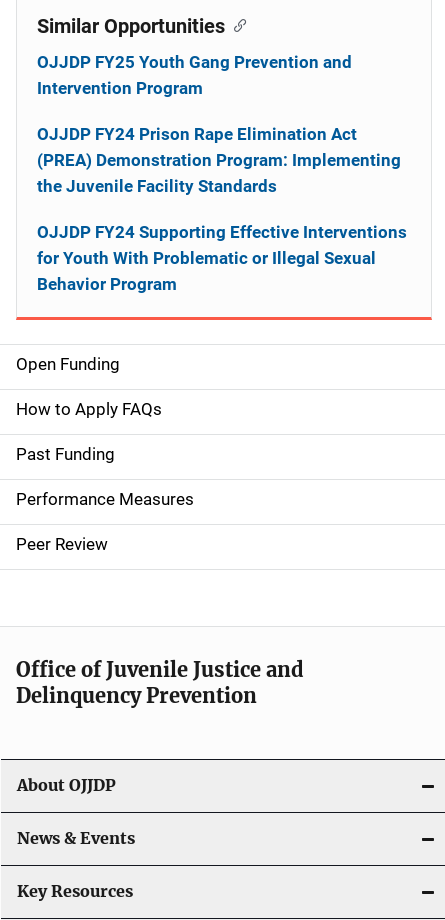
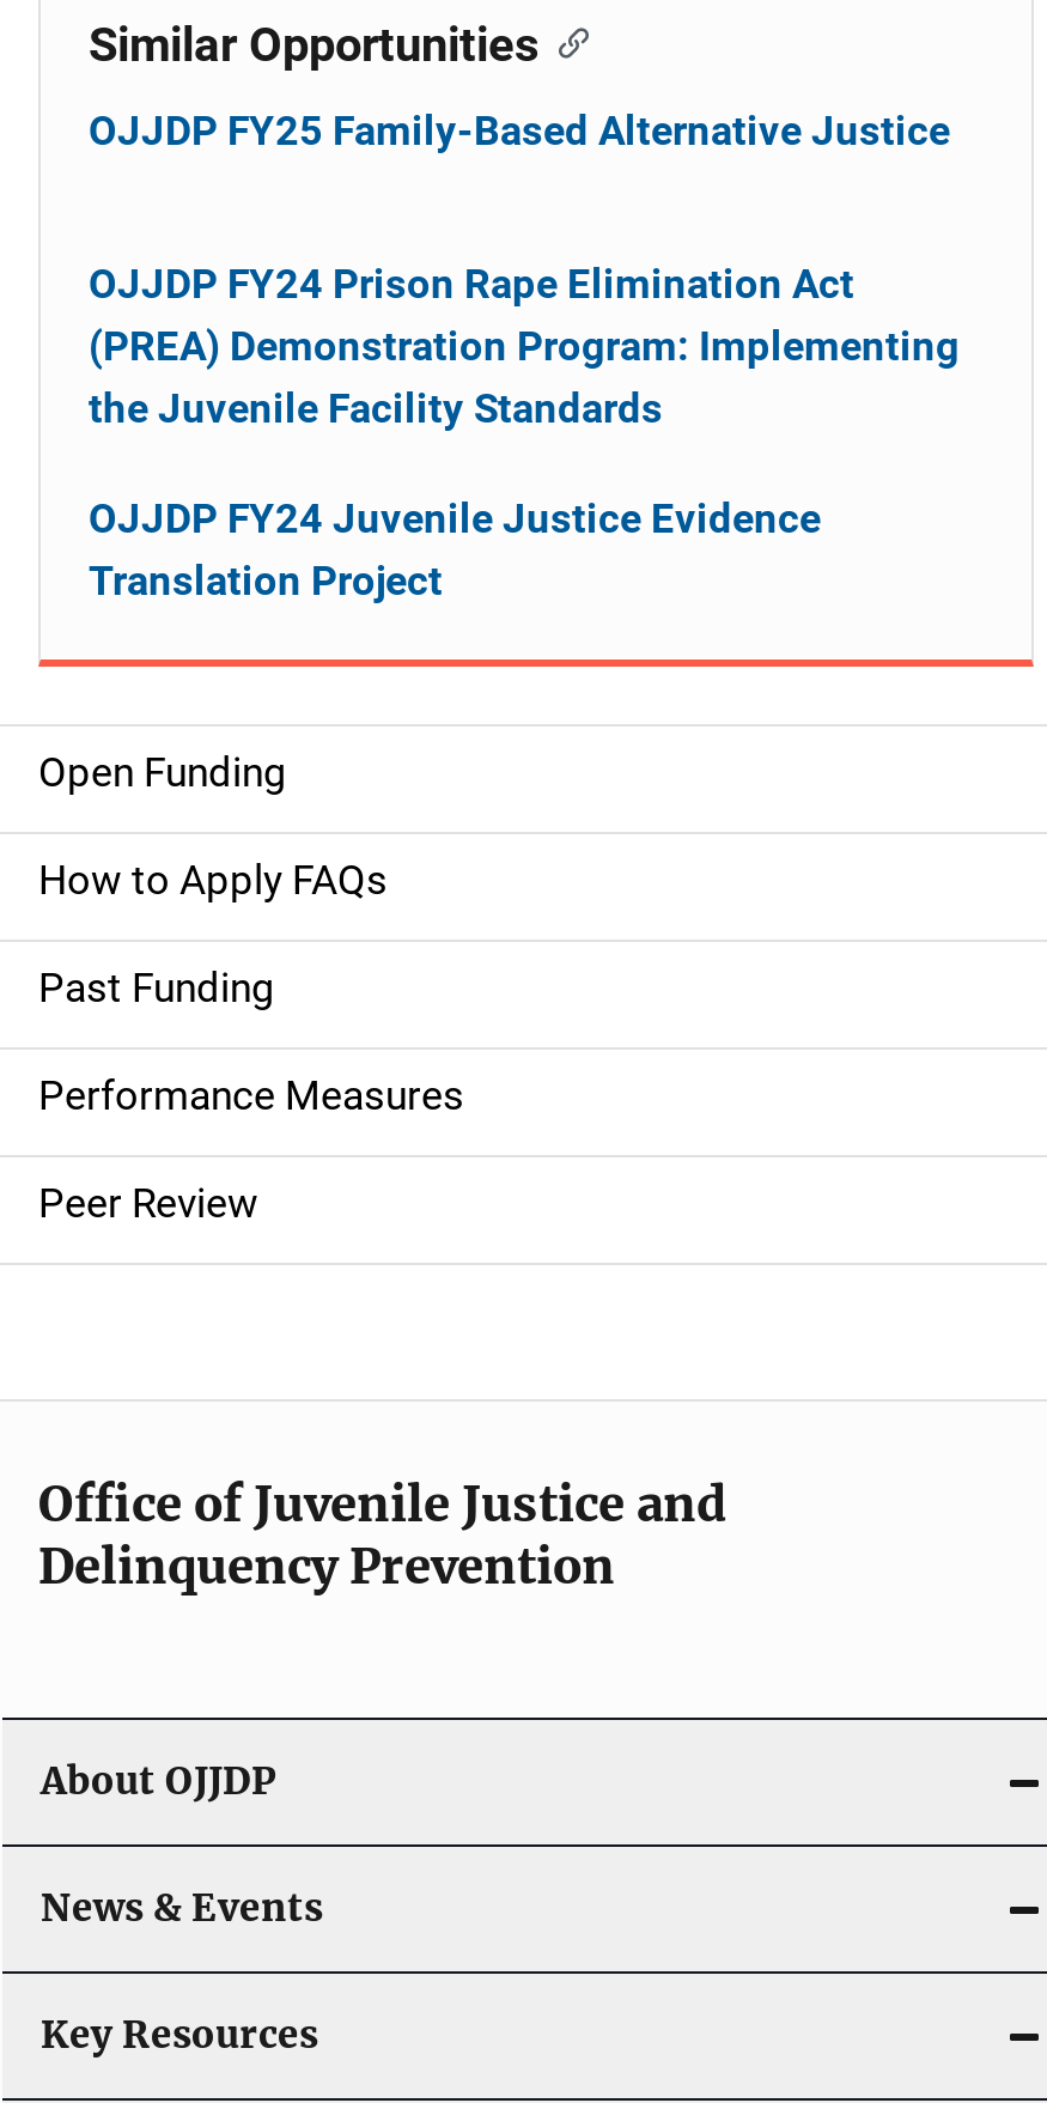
- OJJDP FY25 Youth Gang Prevention and
- Intervention Program
+ OJJDP FY25 Family-Based Alternative Justice

- OJJDP FY24 Supporting Effective Interventions
- for Youth With Problematic or Illegal Sexual
- Behavior Program
+ OJJDP FY24 Juvenile Justice Evidence
+ Translation Project
